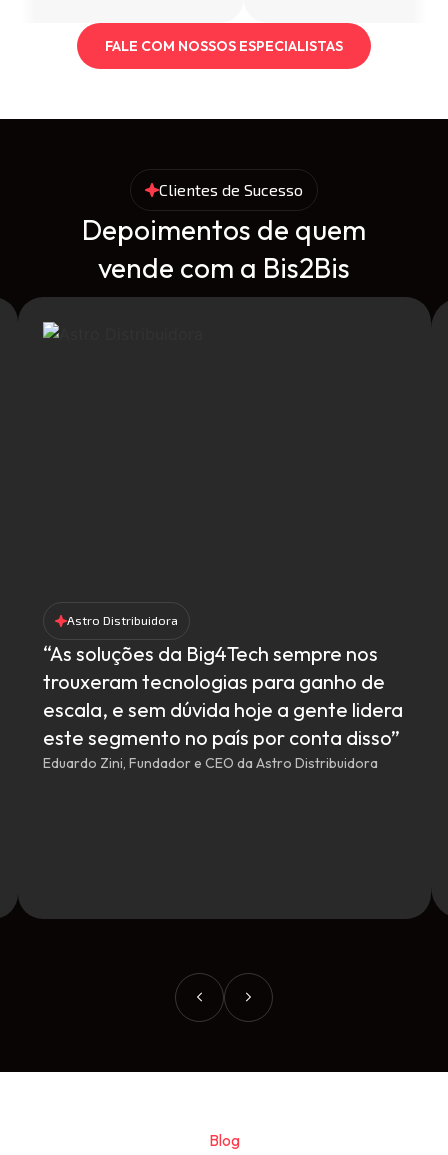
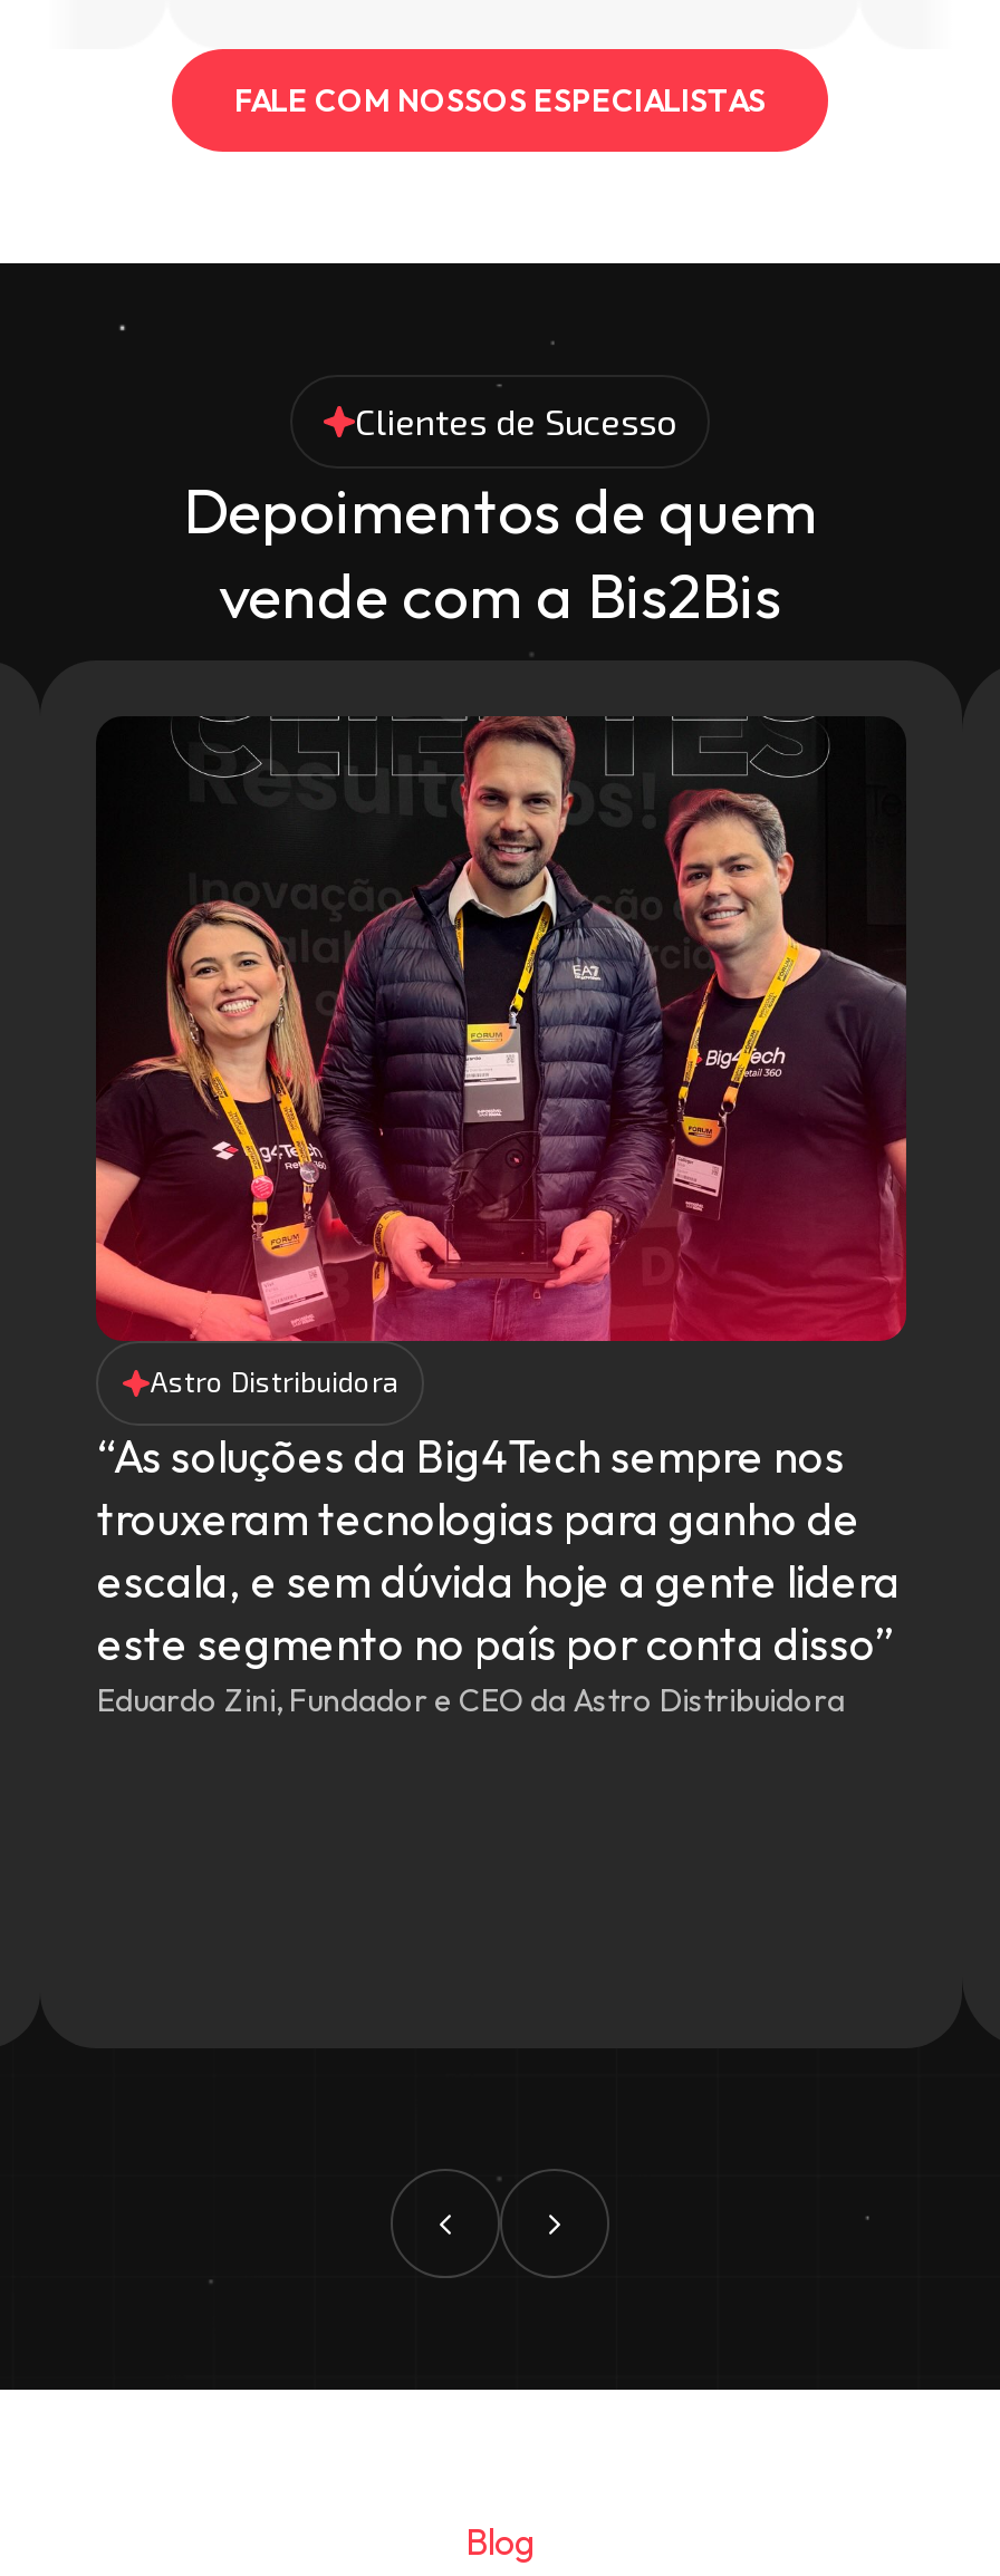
+ [image]
